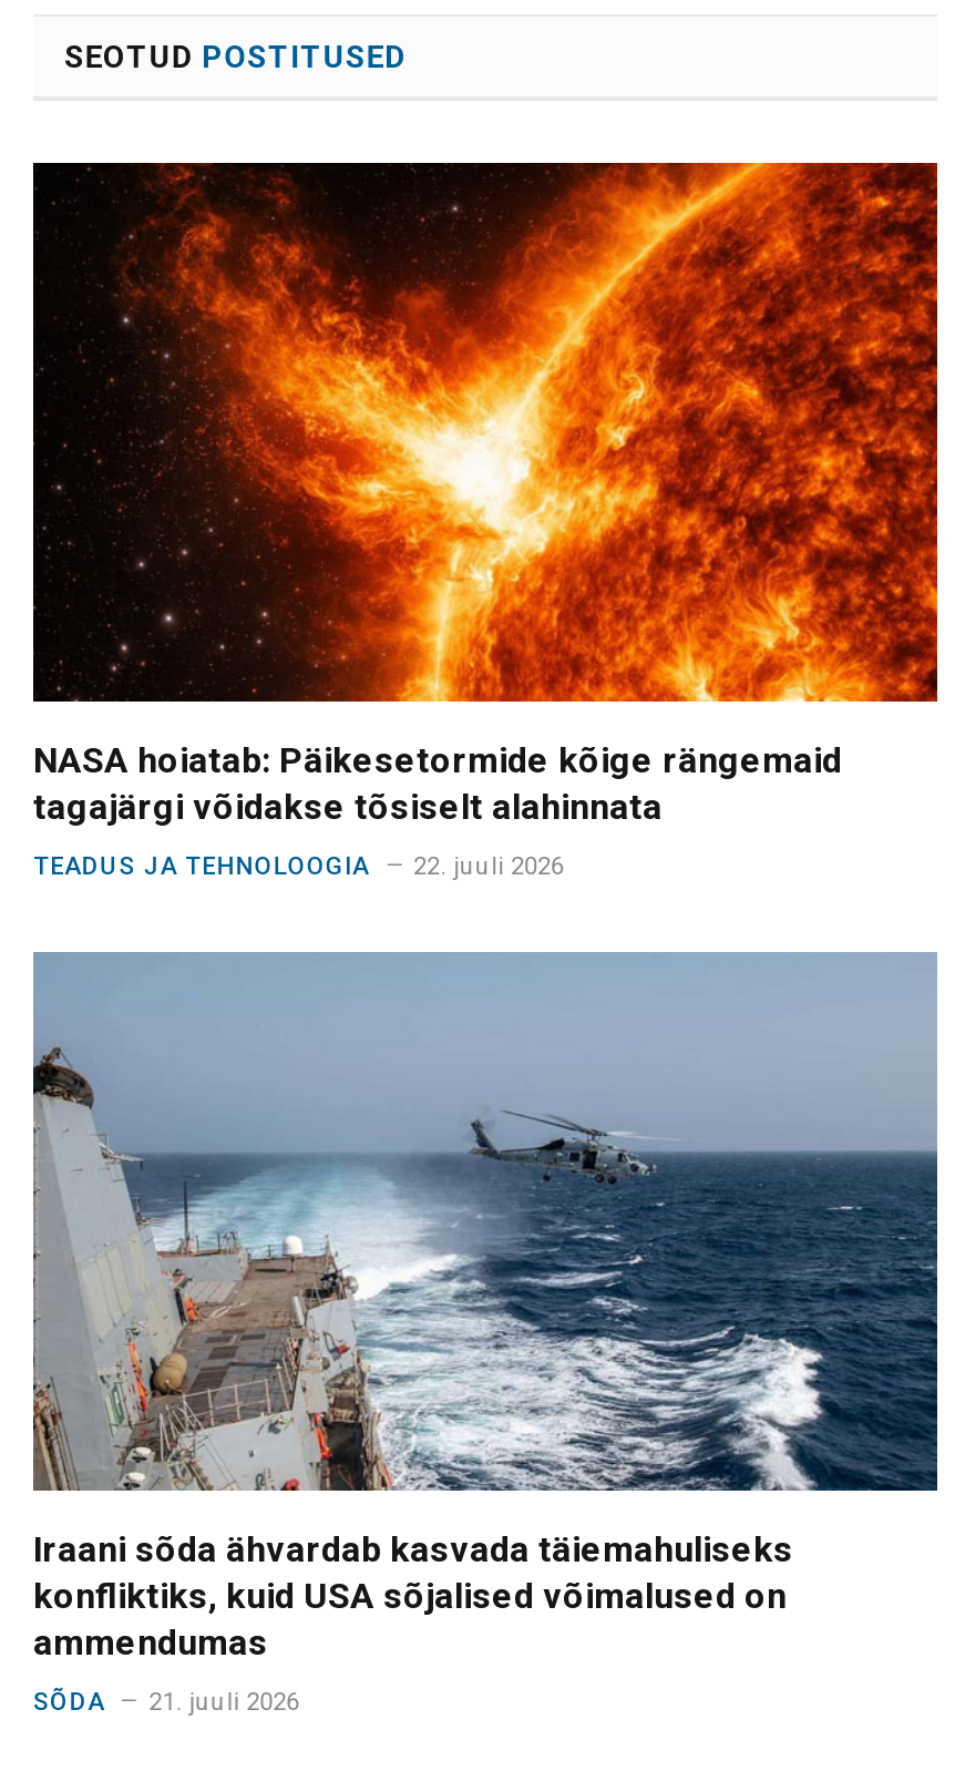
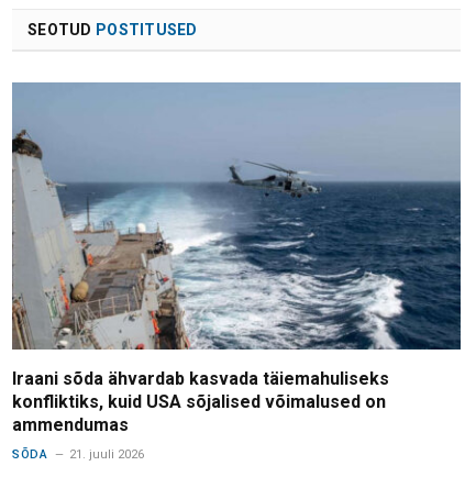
- [image]
- NASA hoiatab: Päikesetormide kõige rängemaid
- tagajärgi võidakse tõsiselt alahinnata
- TEADUS JA TEHNOLOOGIA
- 22. juuli 2026
